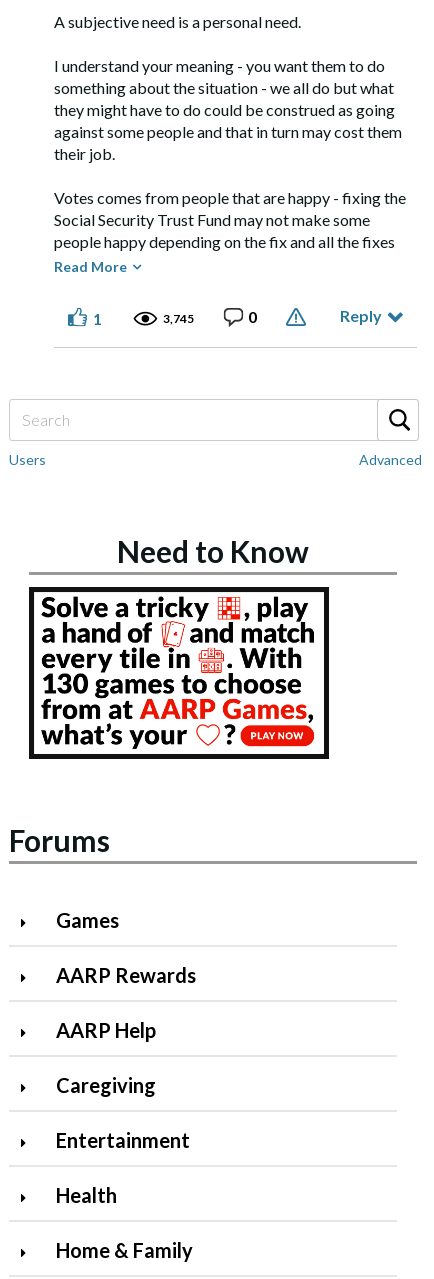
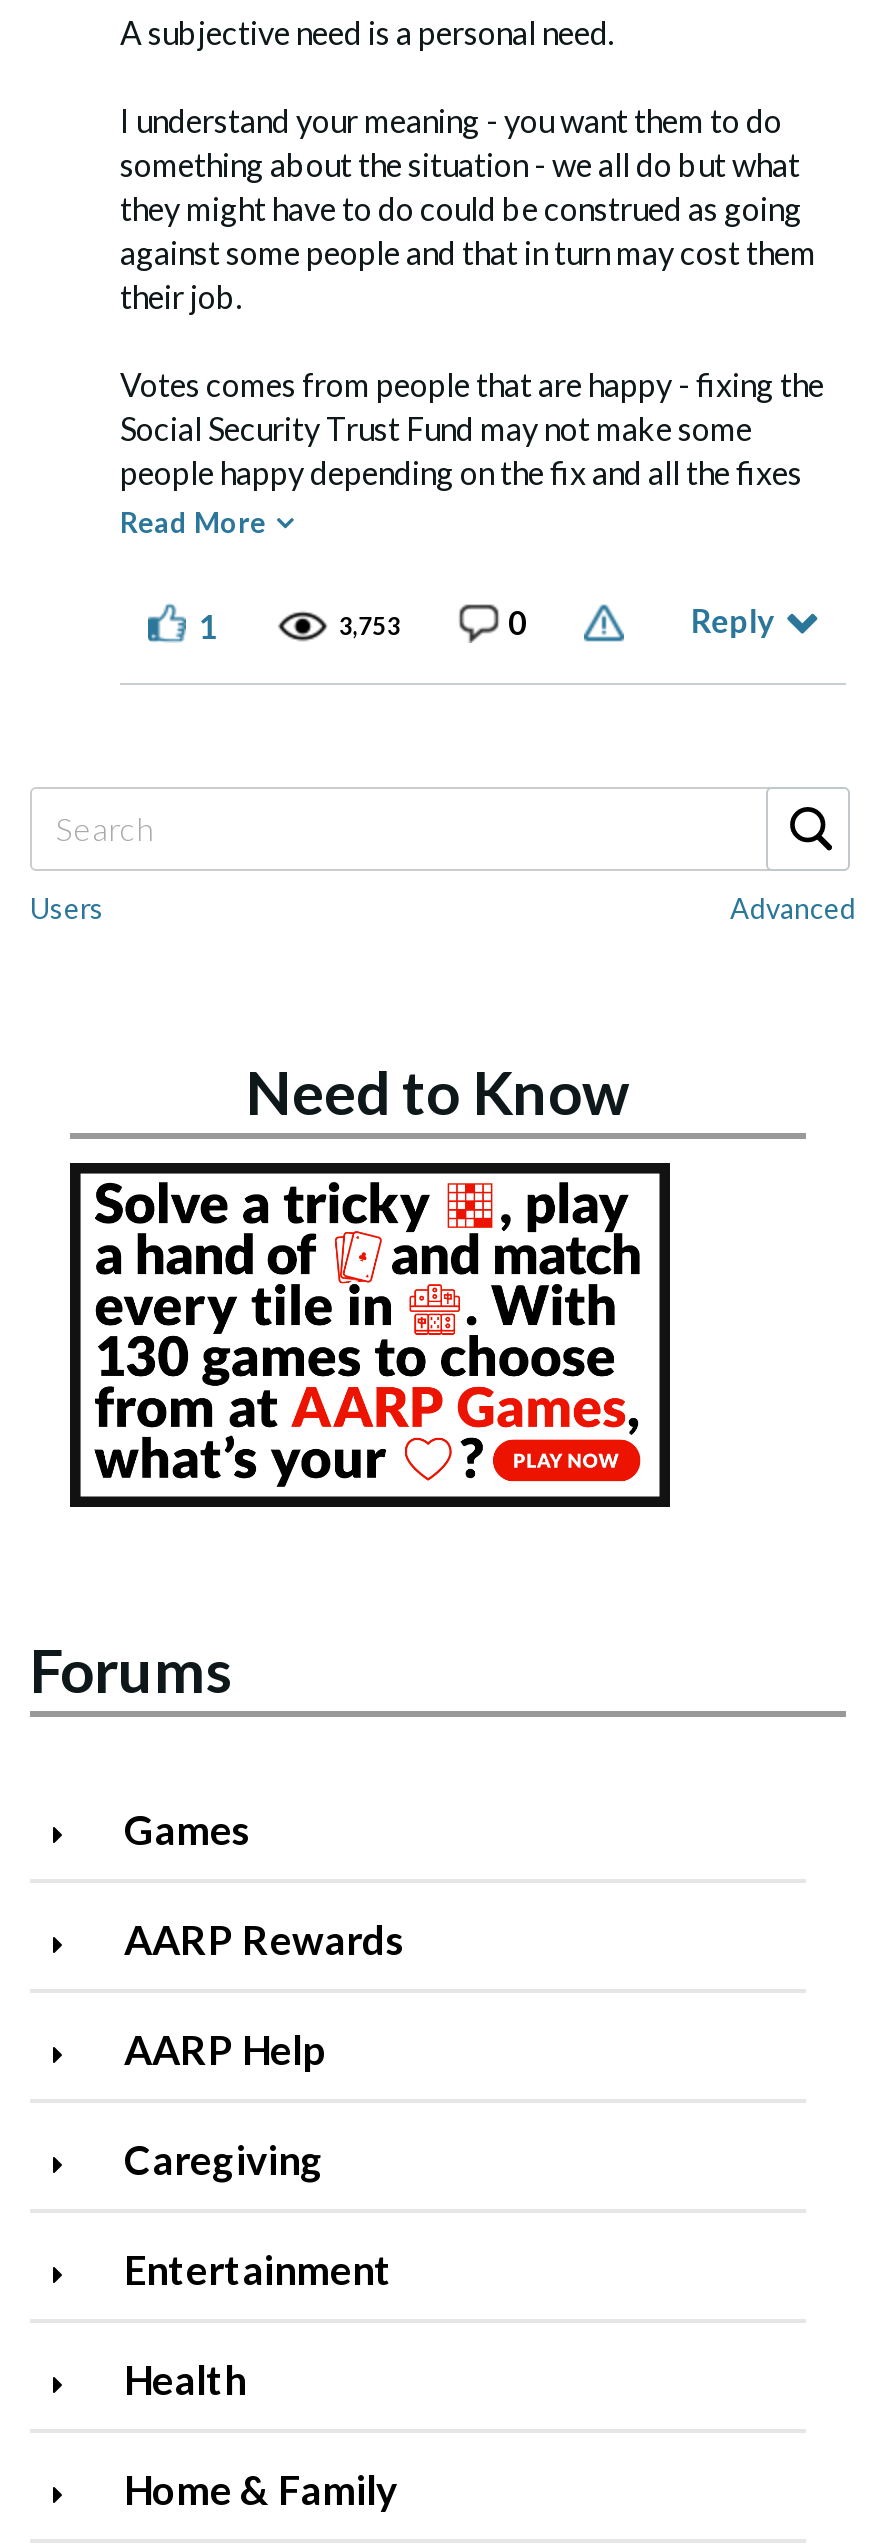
- 3,745
+ 3,753
